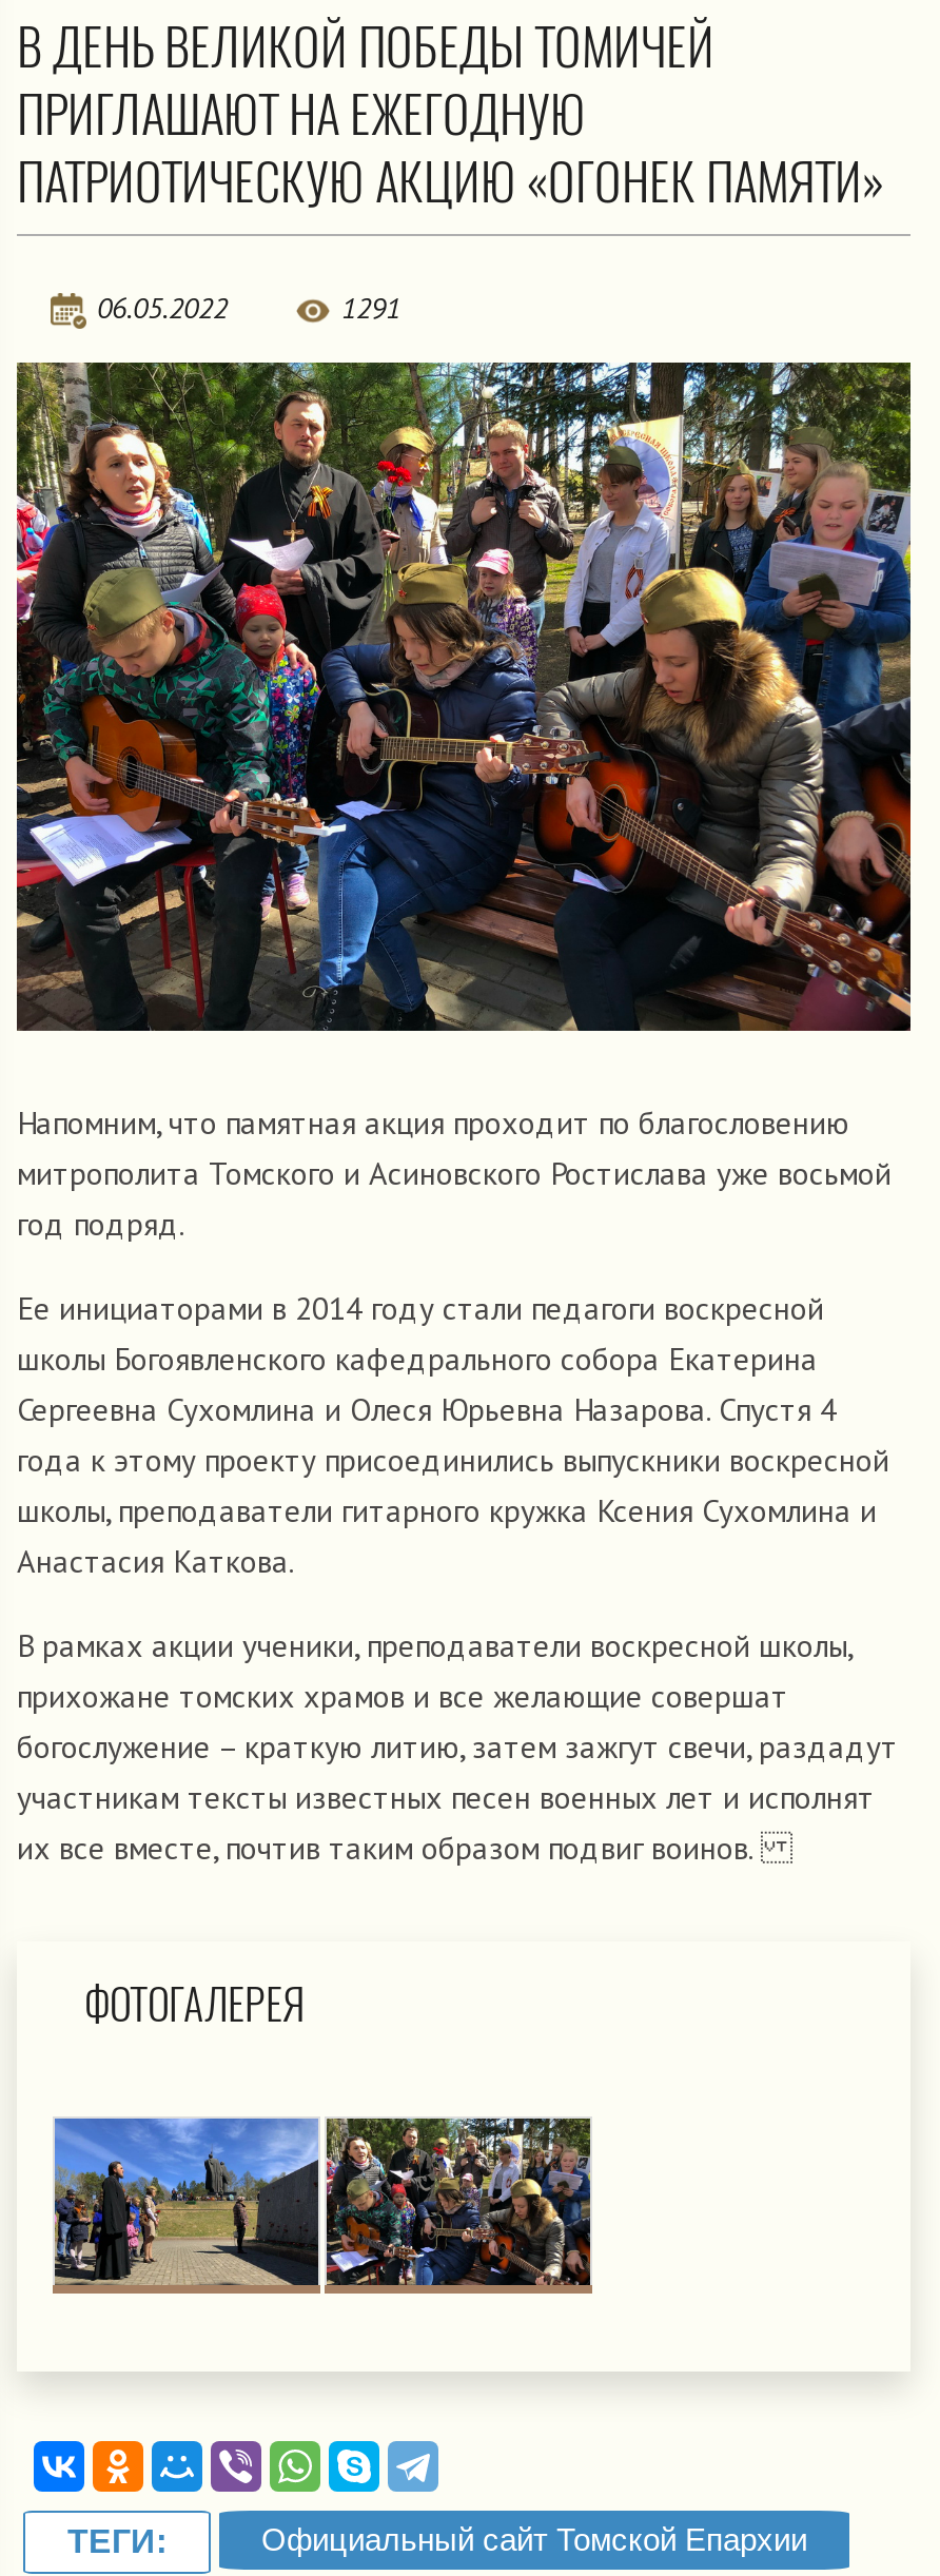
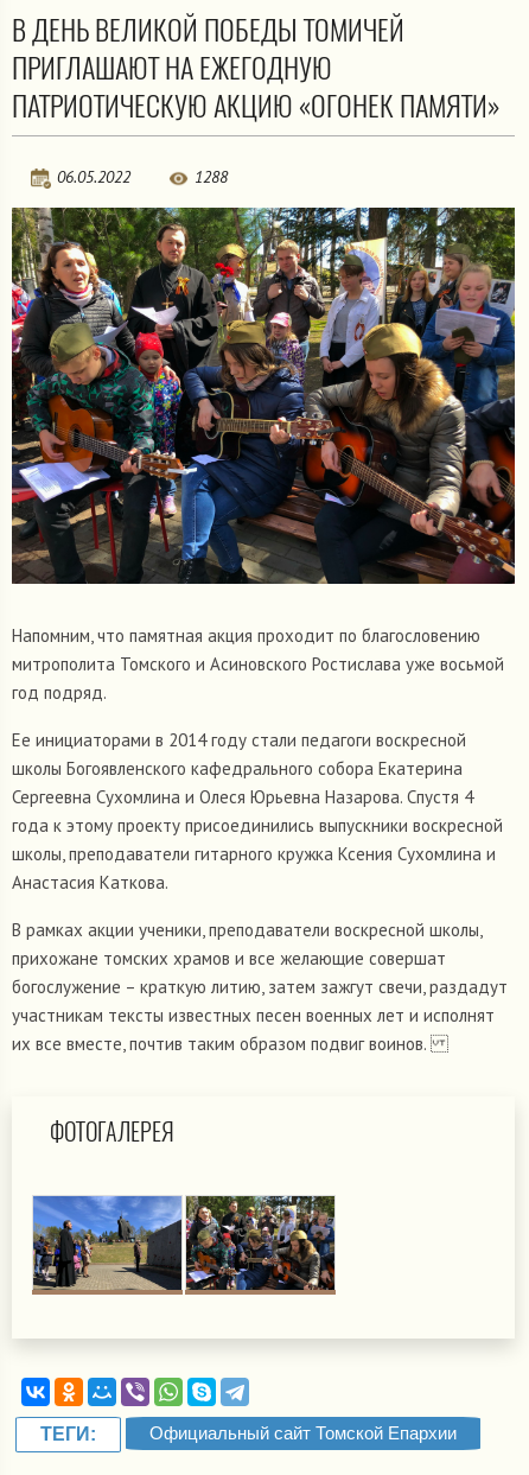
- 1291
+ 1288
